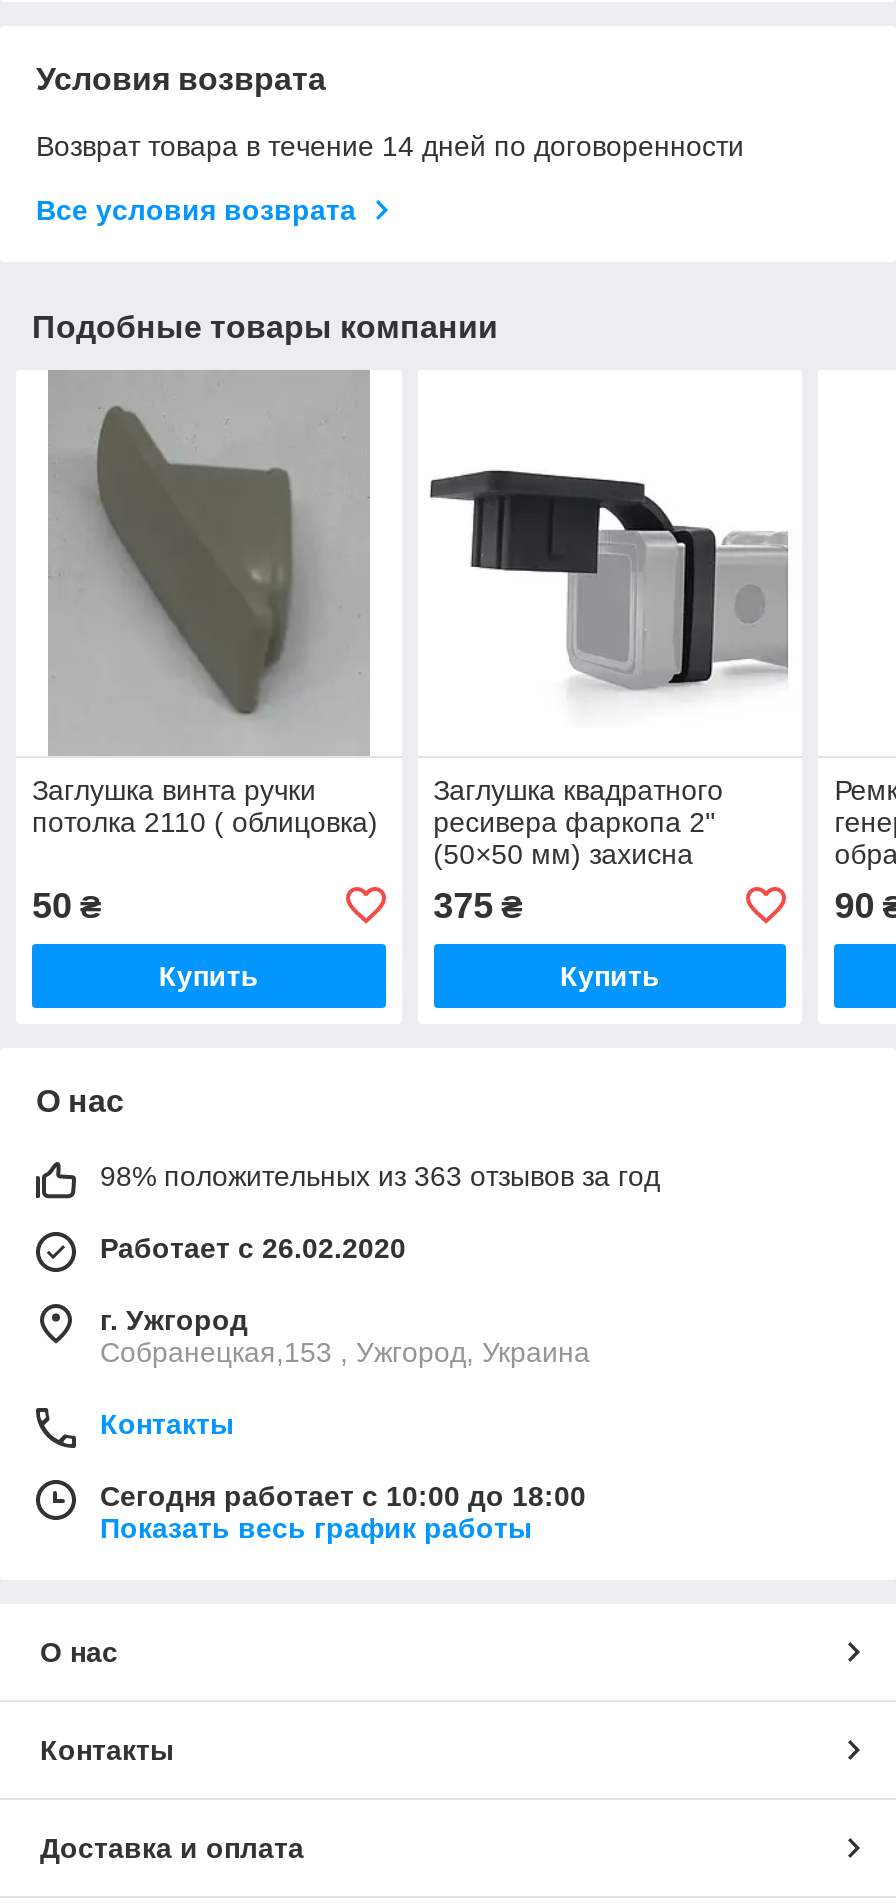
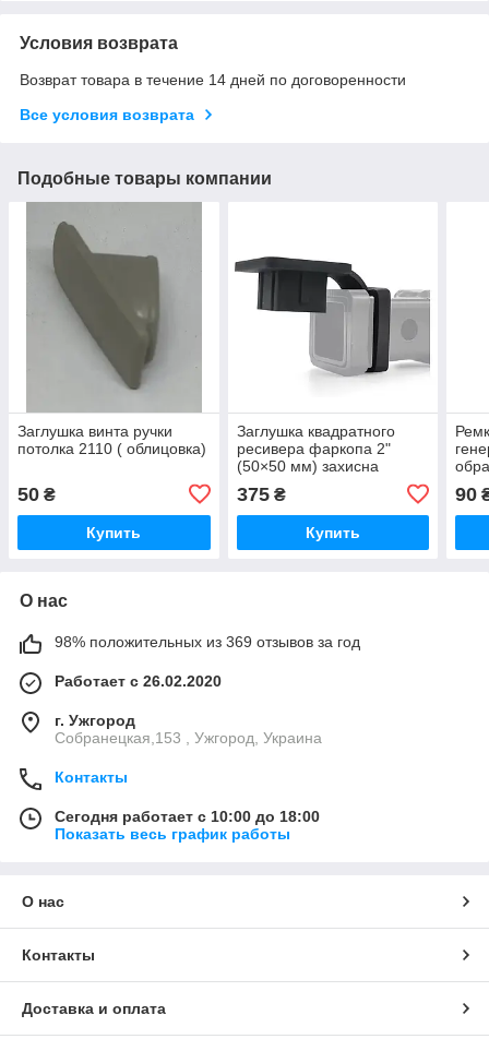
- 98% положительных из 363 отзывов за год
+ 98% положительных из 369 отзывов за год
